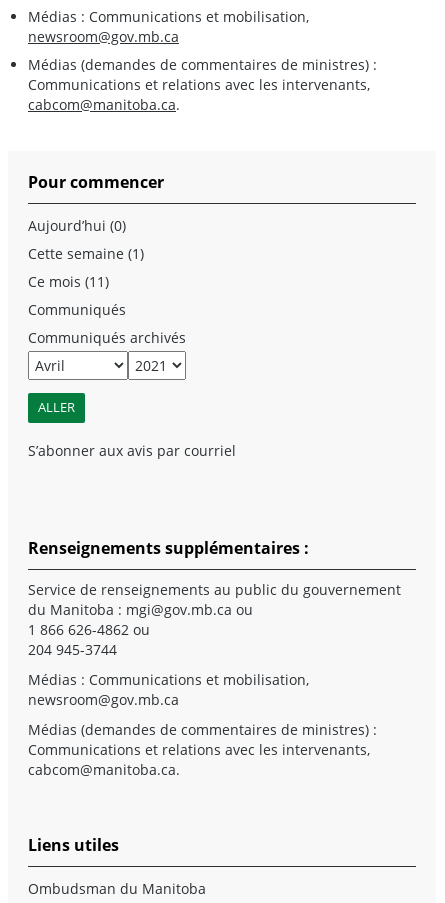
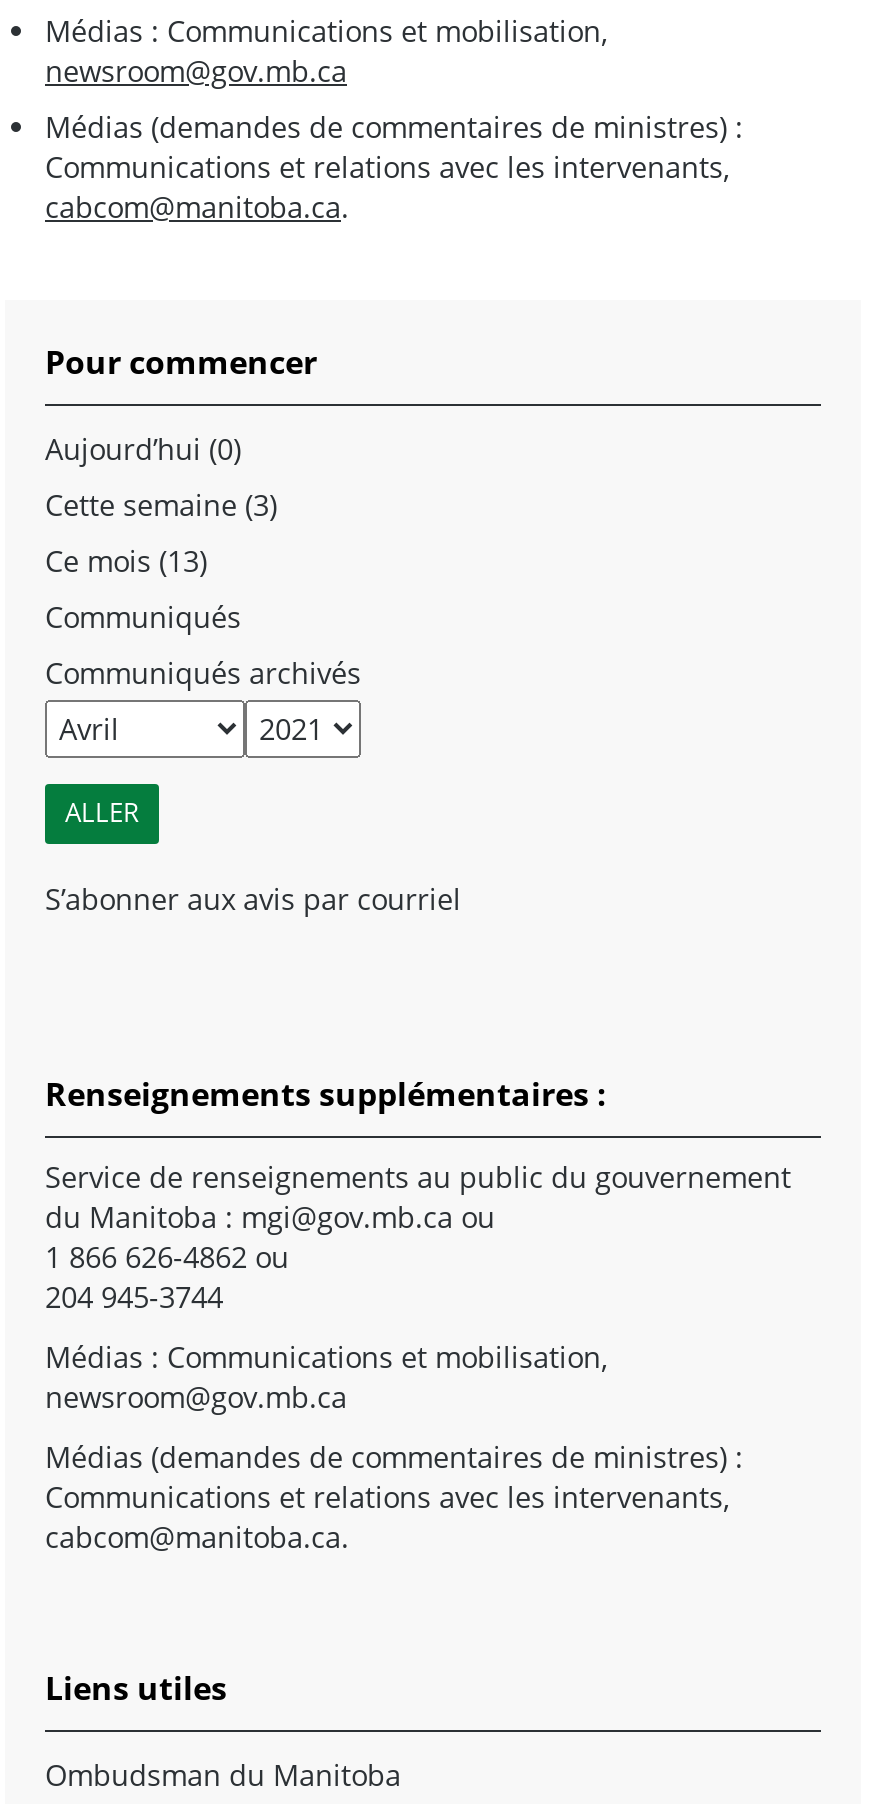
- Cette semaine (1)
+ Cette semaine (3)

- Ce mois (11)
+ Ce mois (13)
